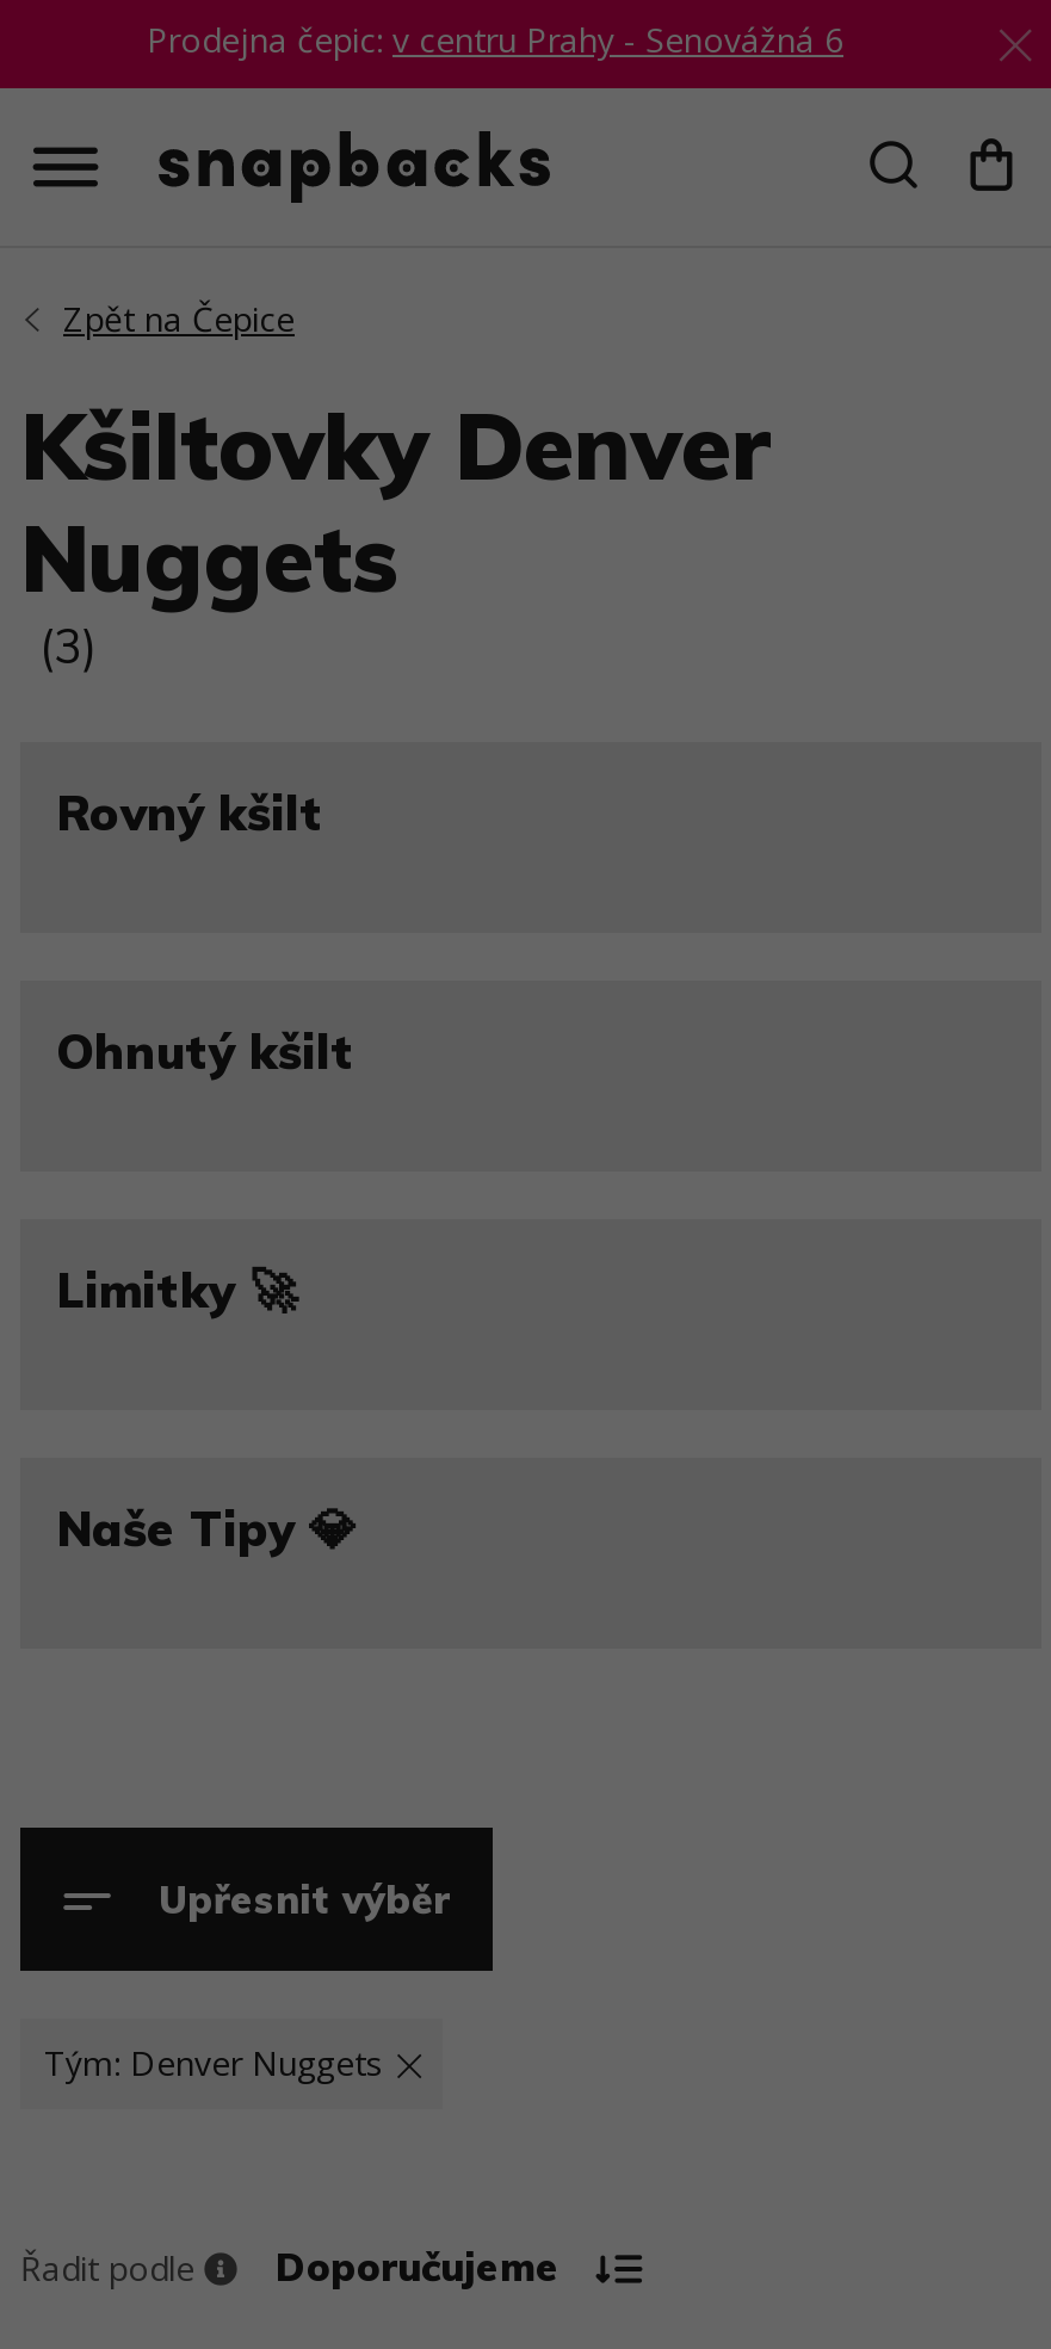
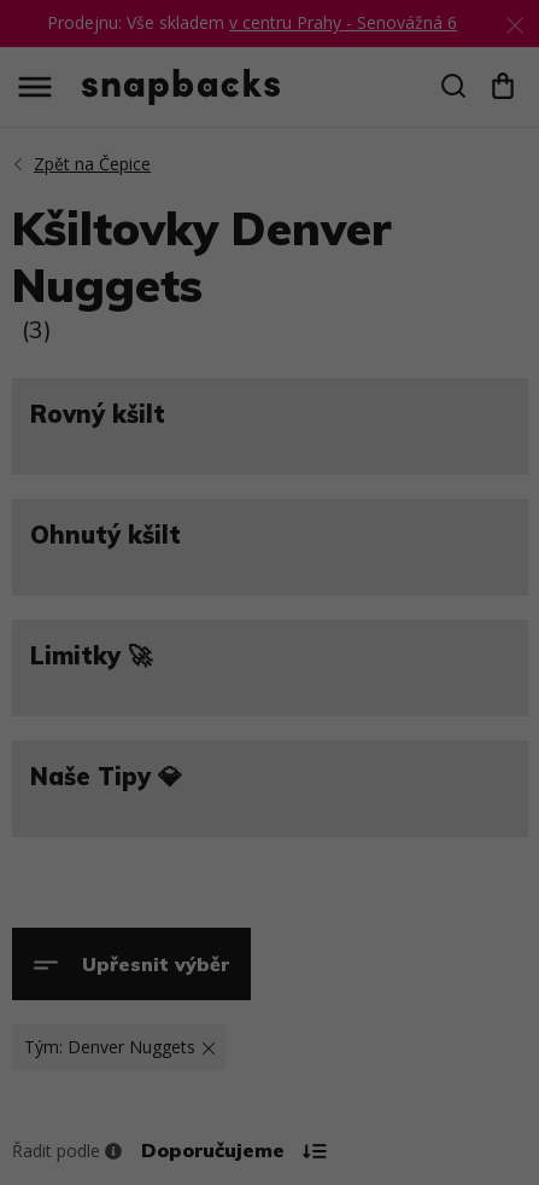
- Prodejna čepic: v centru Prahy - Senovážná 6
+ Prodejnu: Vše skladem v centru Prahy - Senovážná 6
